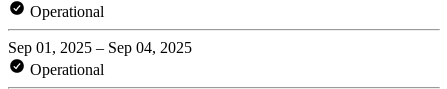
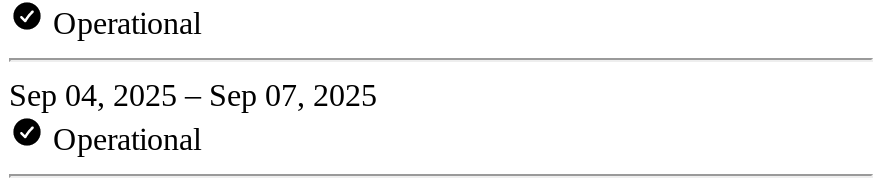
- Sep 01, 2025 – Sep 04, 2025
+ Sep 04, 2025 – Sep 07, 2025
